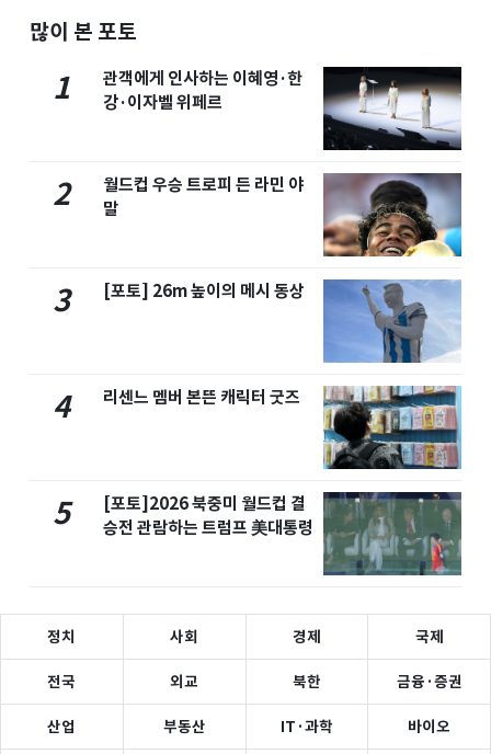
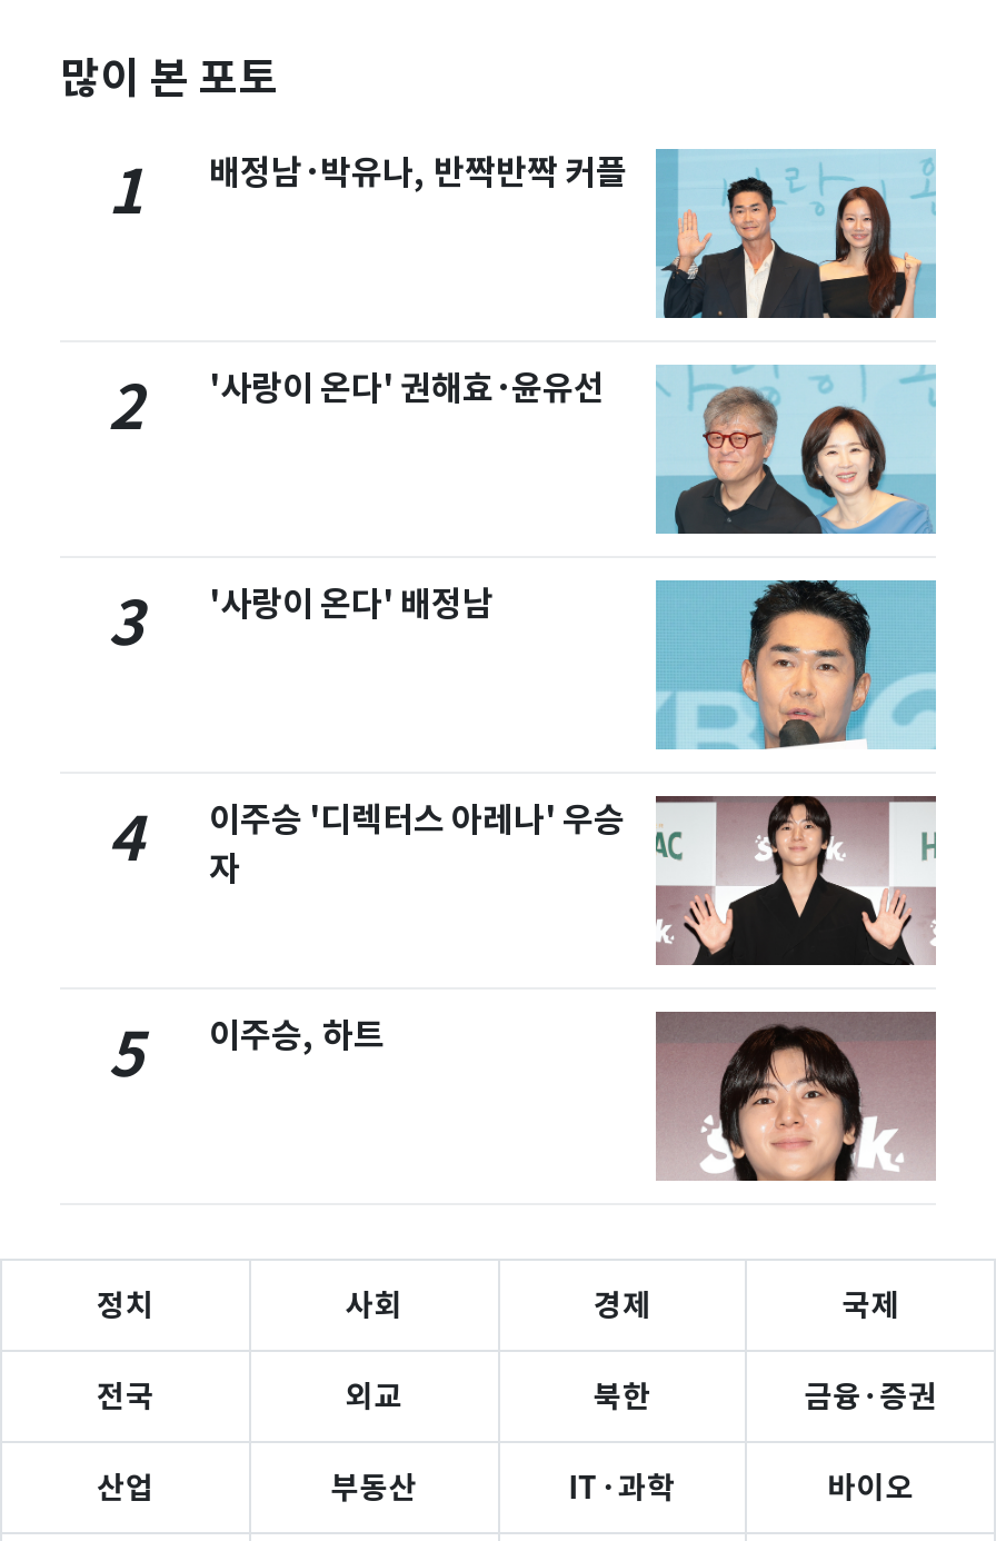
- [image]
- 관객에게 인사하는 이혜영·한
- 강·이자벨 위페르
+ [image]
+ 배정남·박유나, 반짝반짝 커플

- [image]
- 월드컵 우승 트로피 든 라민 야
- 말
+ [image]
+ '사랑이 온다' 권해효·윤유선

- [포토] 26m 높이의 메시 동상
+ '사랑이 온다' 배정남

- [image]
+ [image]

- [image]
- 리센느 멤버 본뜬 캐릭터 굿즈
+ [image]
+ 이주승 '디렉터스 아레나' 우승
+ 자

- [포토]2026 북중미 월드컵 결
- 승전 관람하는 트럼프 美대통령
+ 이주승, 하트

- [image]
+ [image]
